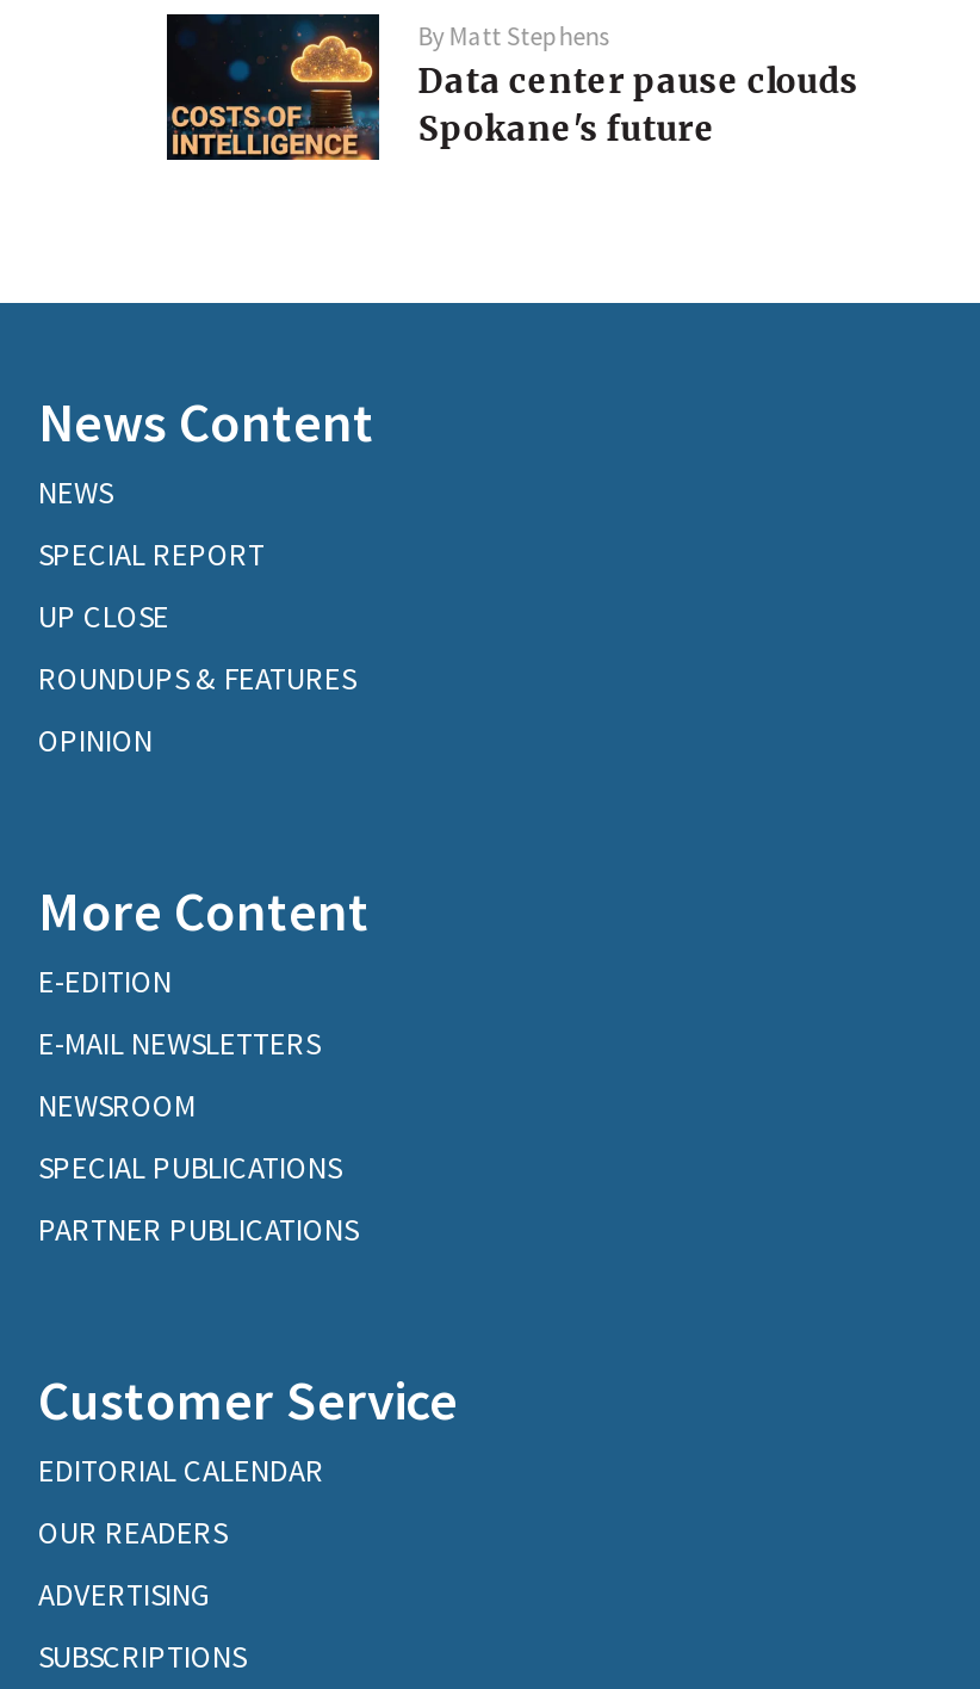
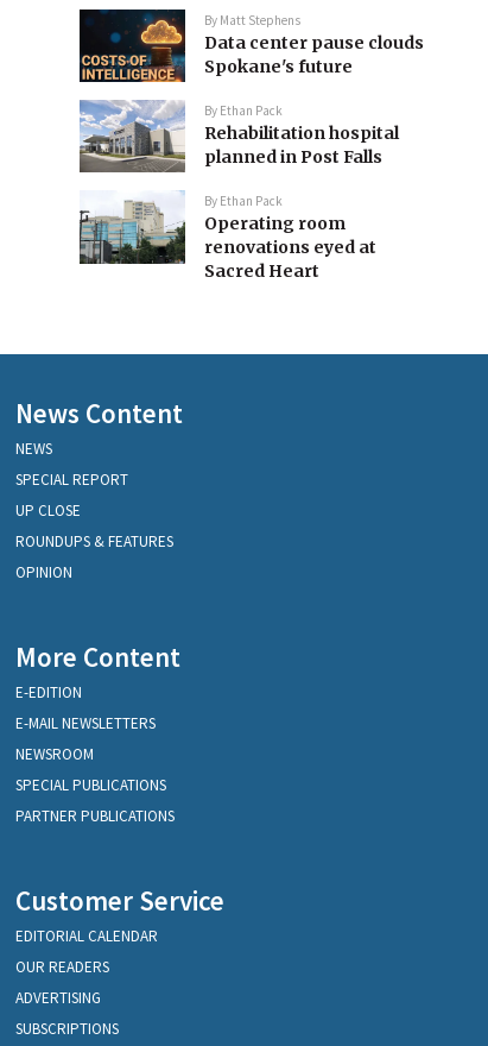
+ [image]
+ By Ethan Pack
+ Rehabilitation hospital
+ planned in Post Falls
+ By Ethan Pack
+ Operating room
+ renovations eyed at
+ Sacred Heart

+ [image]
